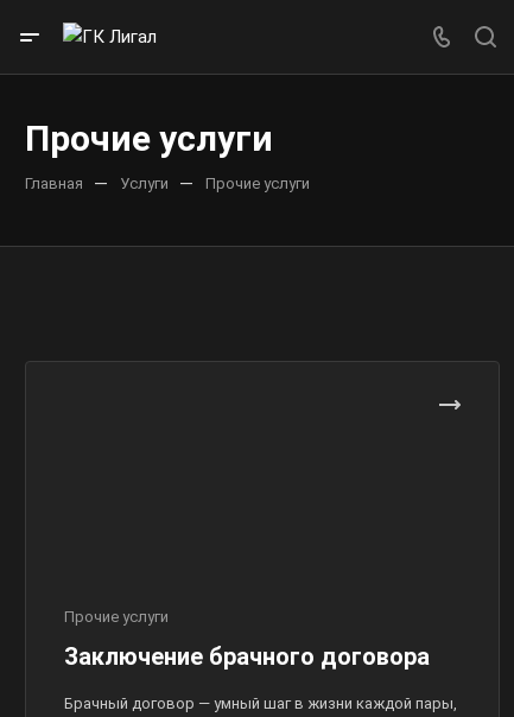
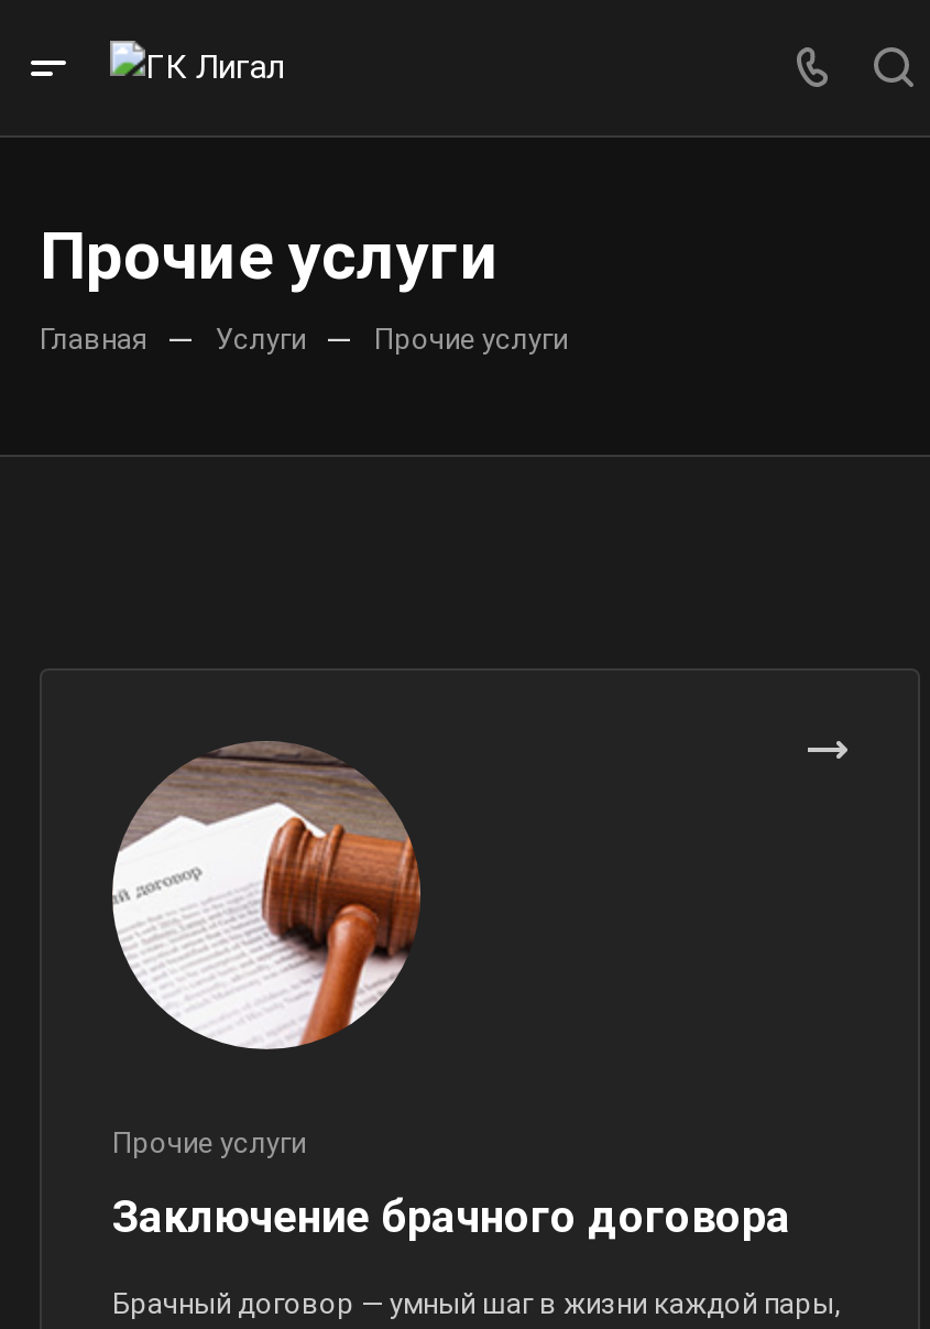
+ [image]
